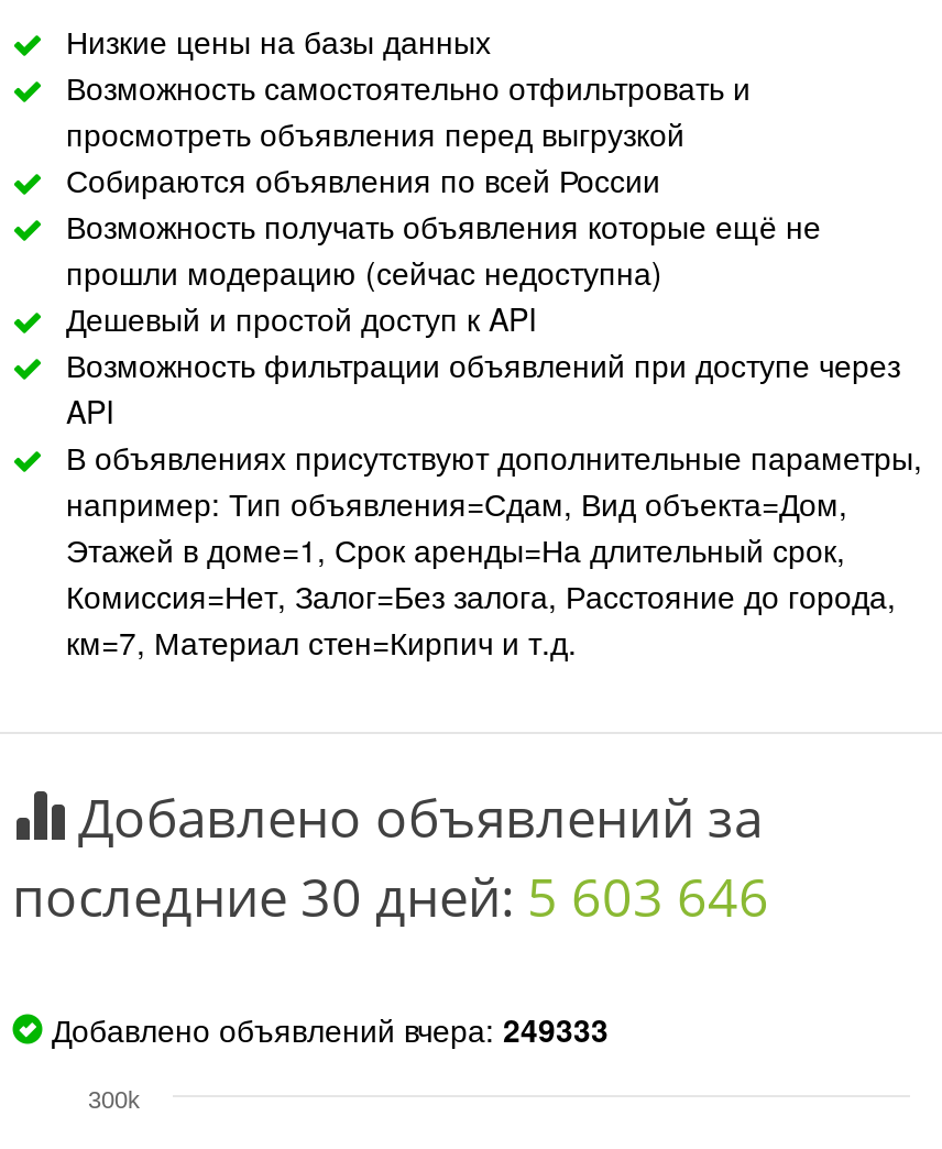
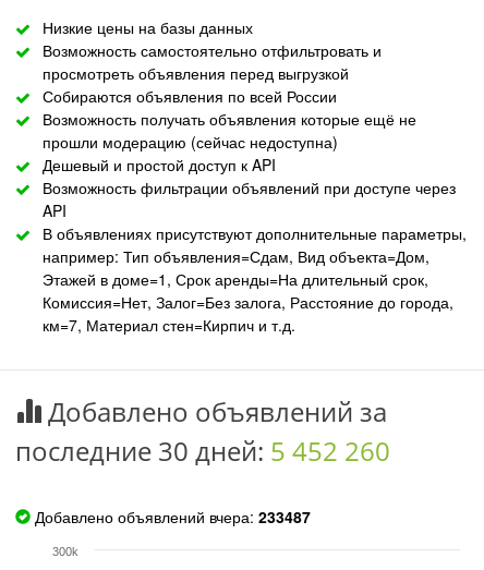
- последние 30 дней: 5 603 646
+ последние 30 дней: 5 452 260

- Добавлено объявлений вчера: 249333
+ Добавлено объявлений вчера: 233487
